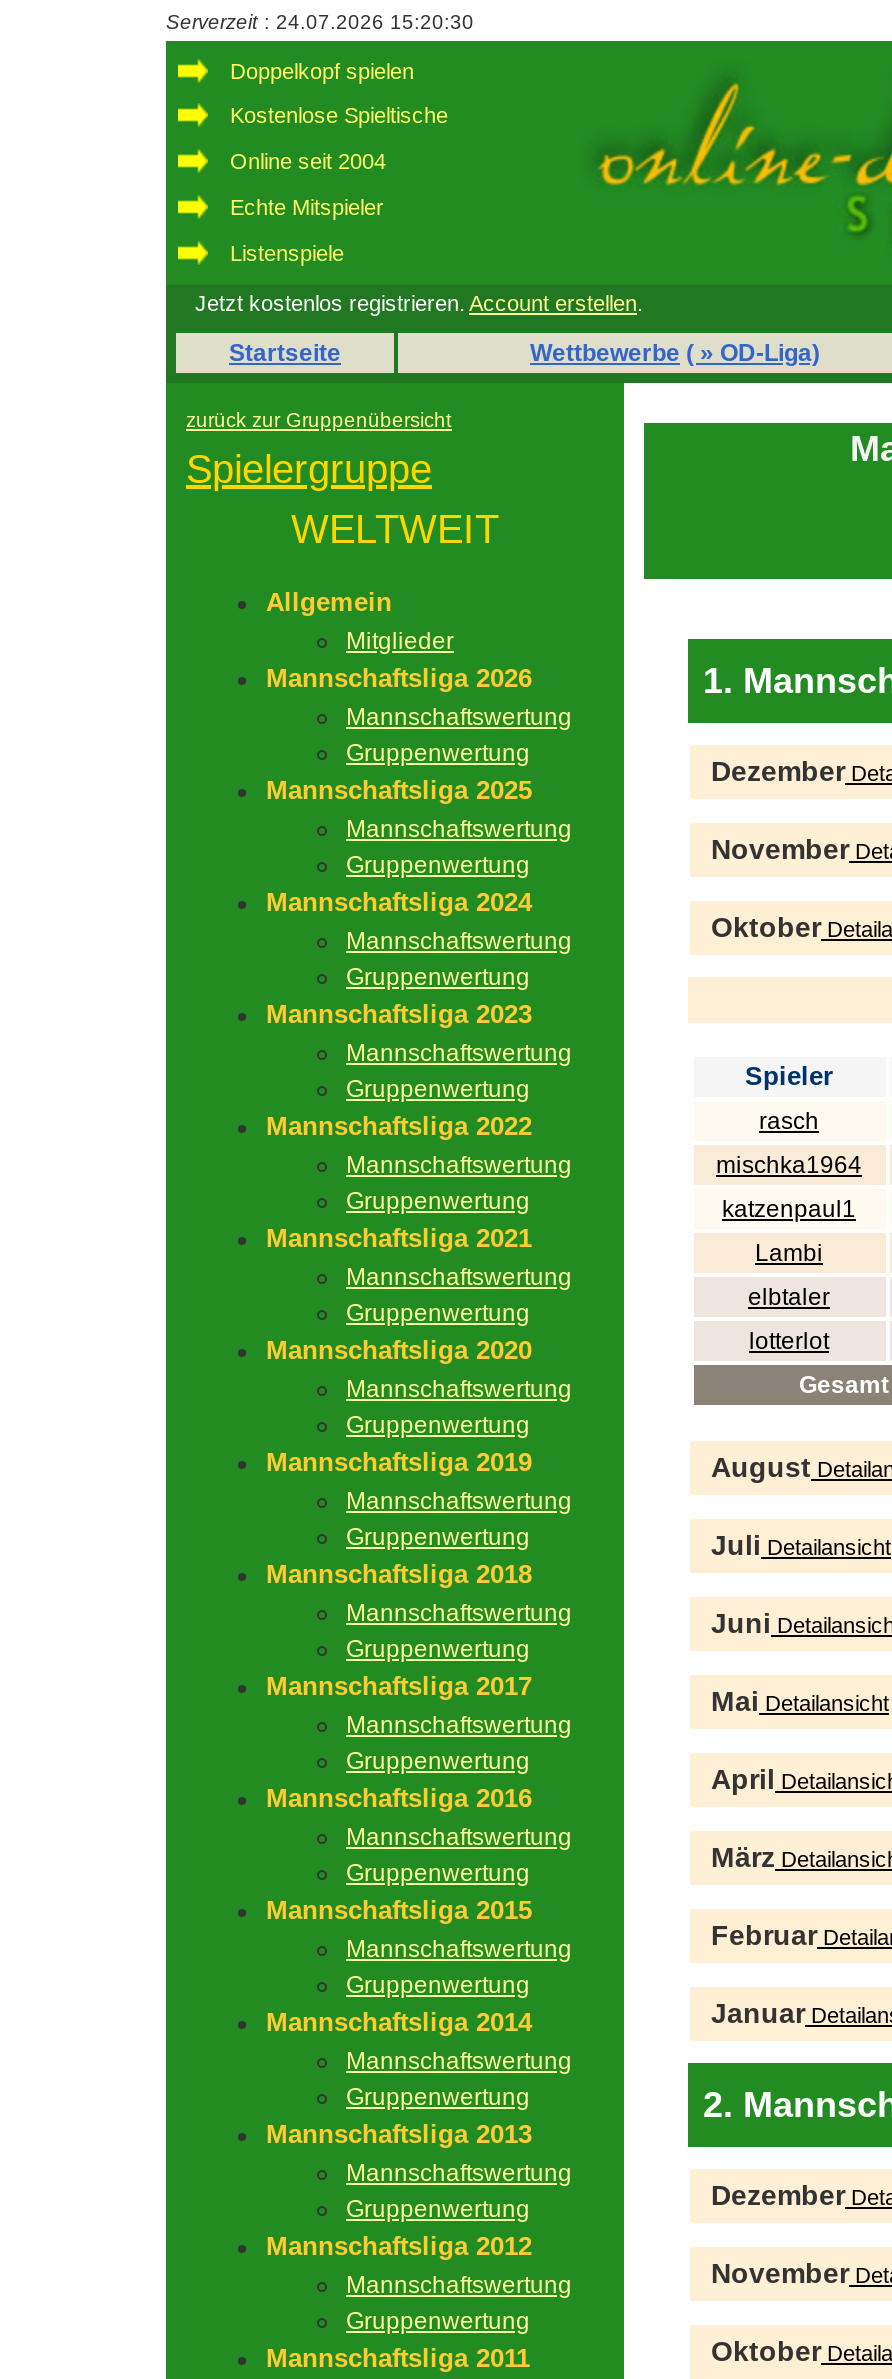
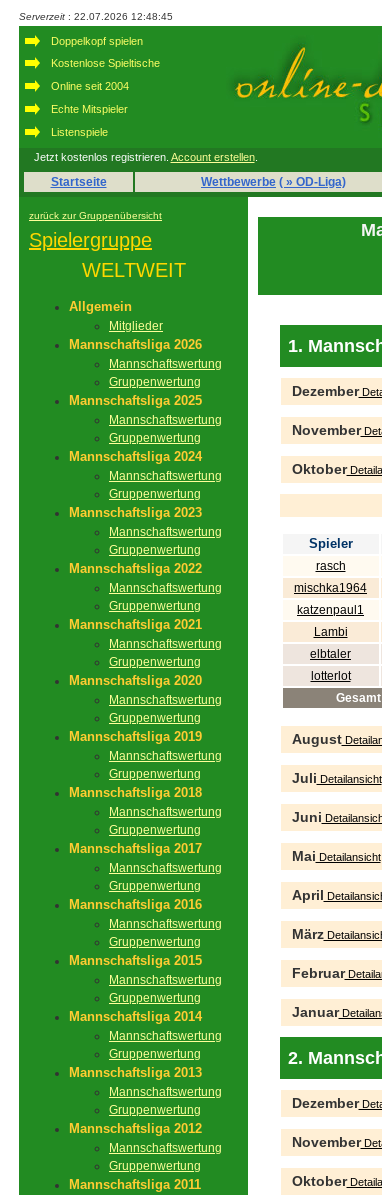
- Serverzeit: 24.07.2026 15:20:30
+ Serverzeit: 22.07.2026 12:48:45
